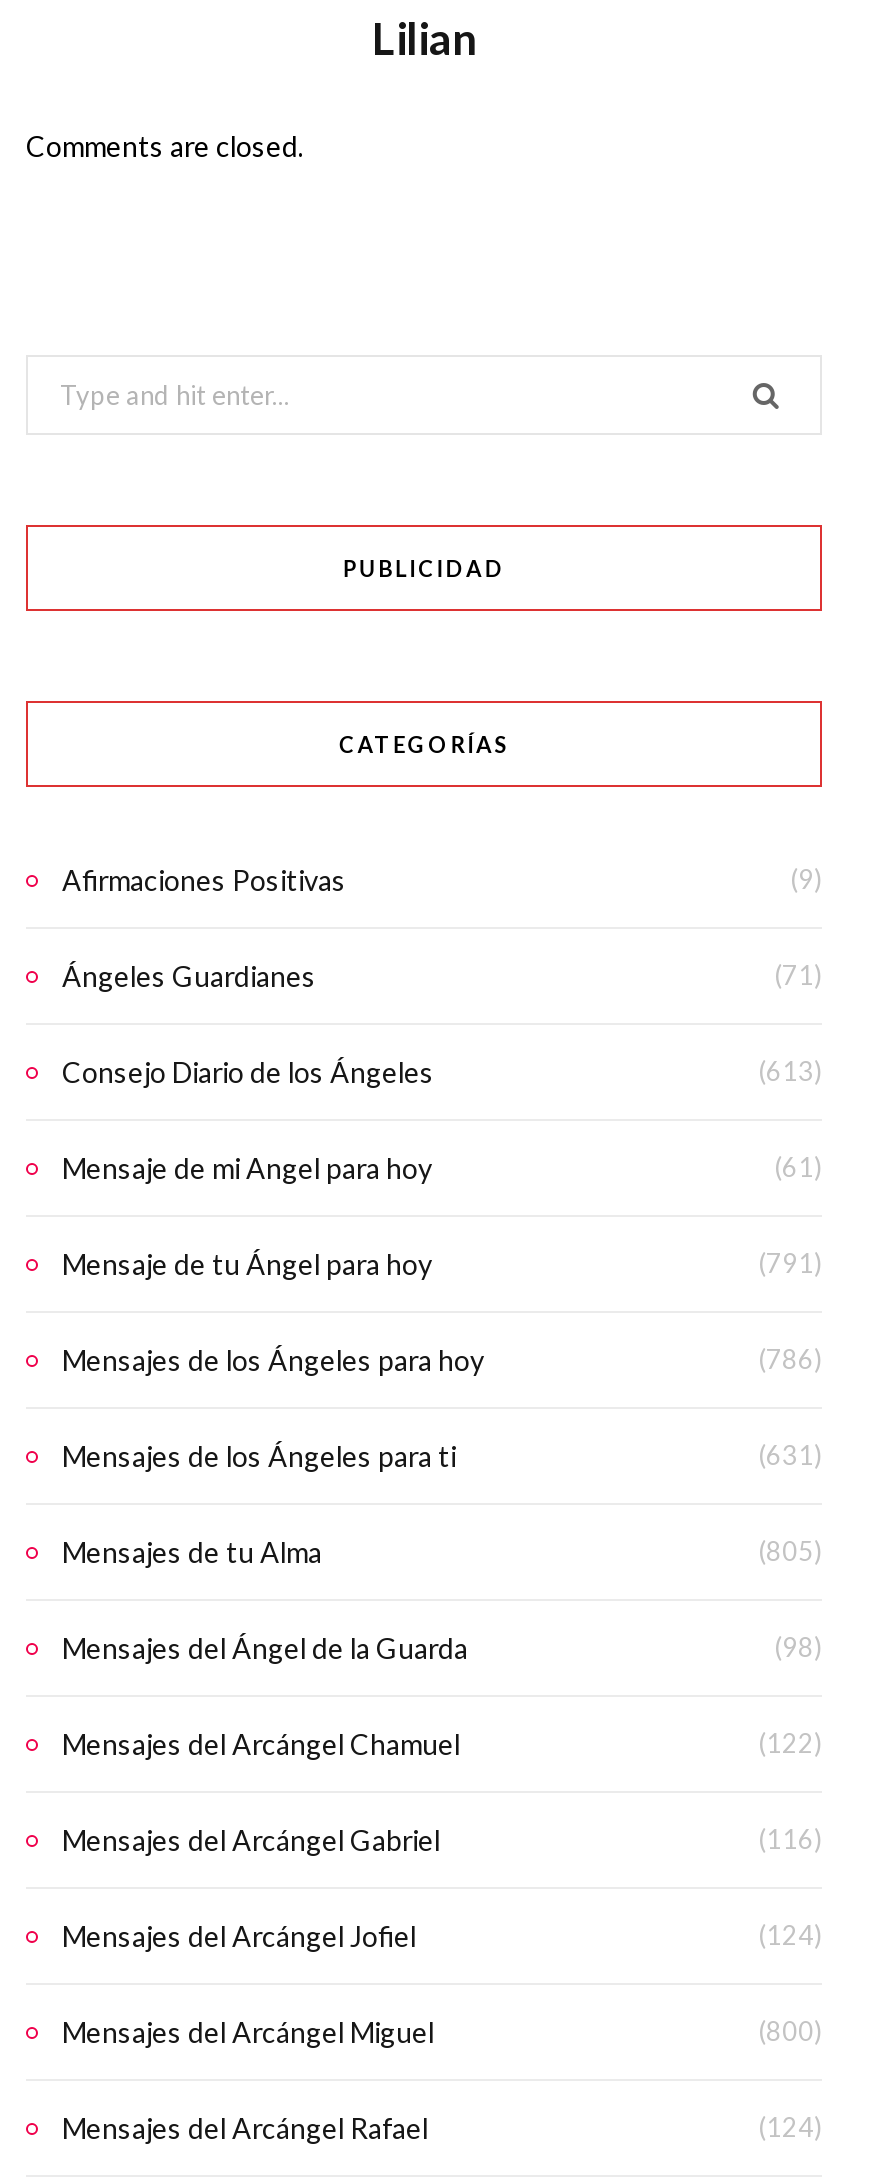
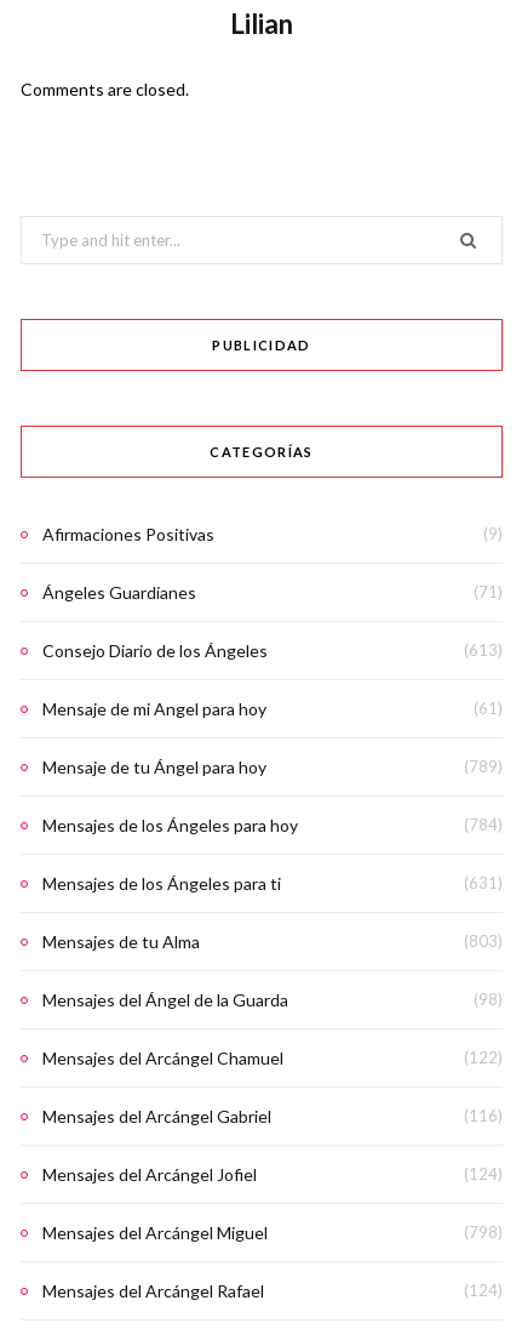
- (791)
+ (789)

- (786)
+ (784)

- (805)
+ (803)

- (800)
+ (798)
